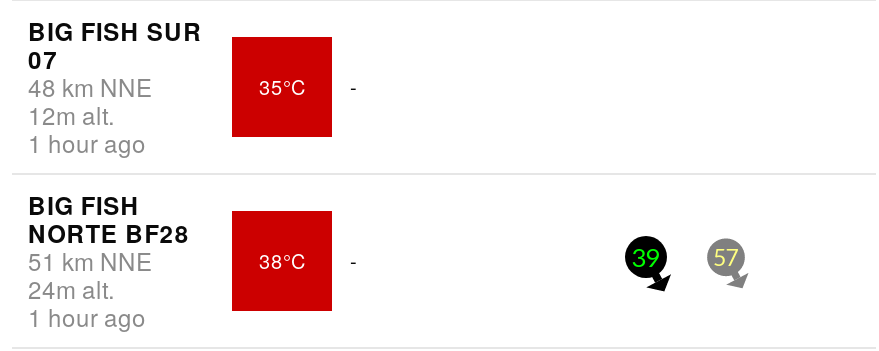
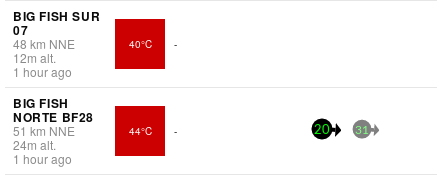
- 35°C
+ 40°C

- 38°C
+ 44°C

- 39
+ 20

- 57
+ 31
